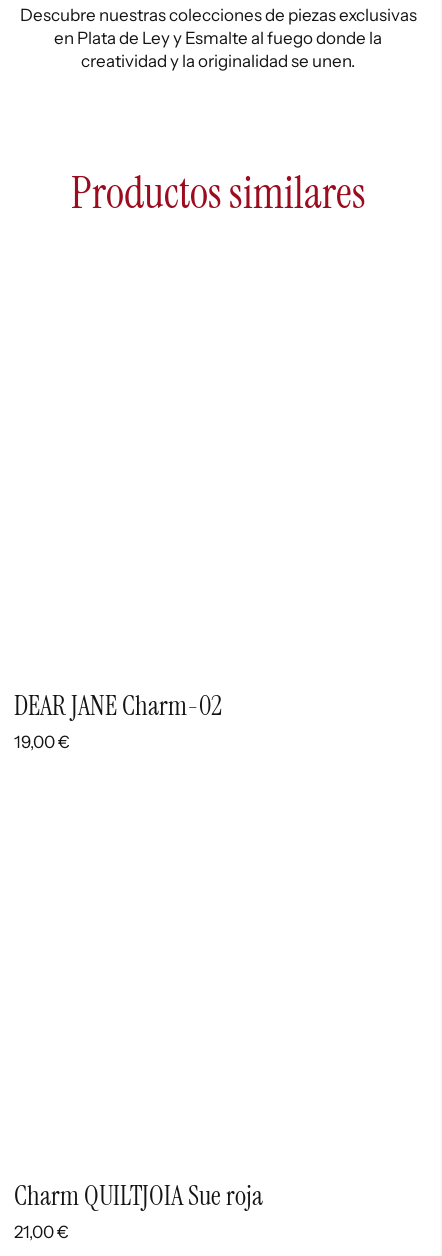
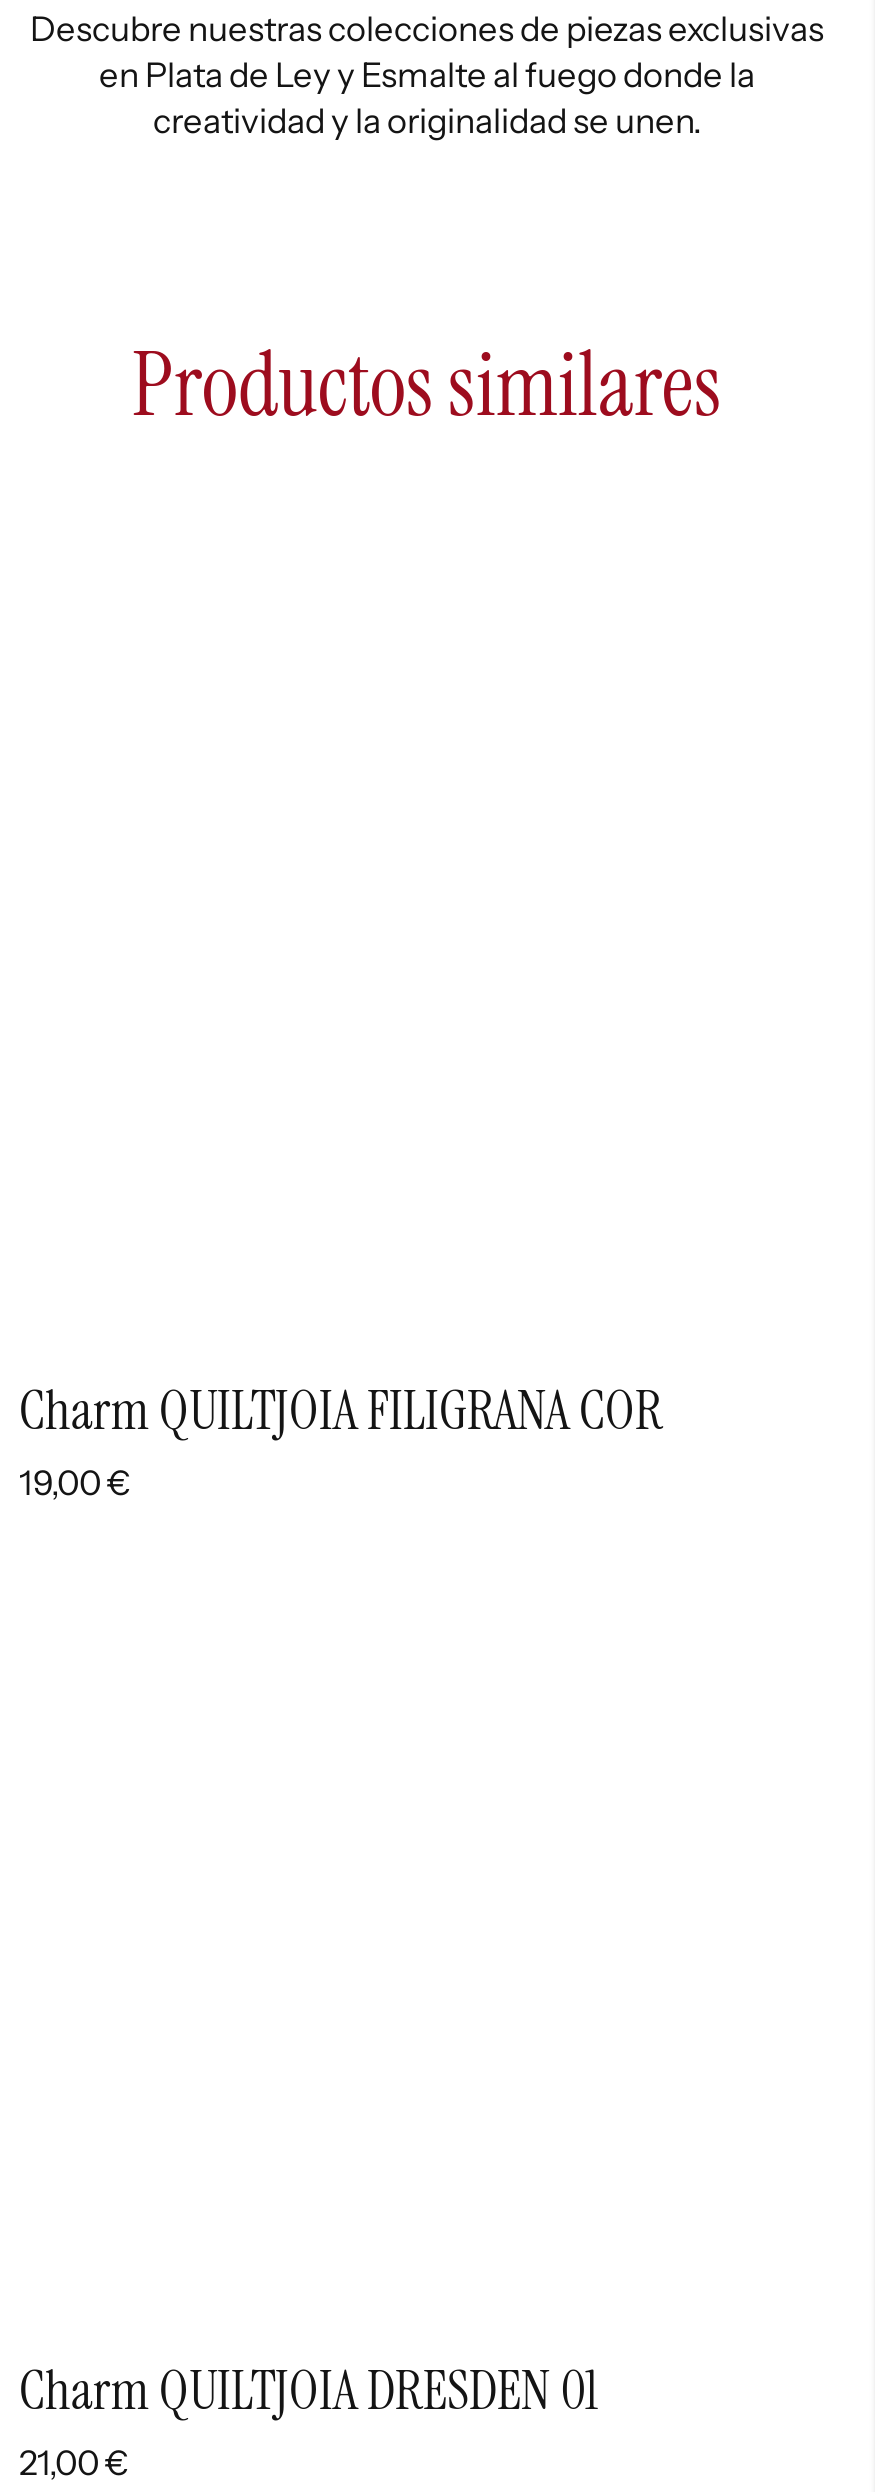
- DEAR JANE Charm-02
+ Charm QUILTJOIA FILIGRANA COR

- Charm QUILTJOIA Sue roja
+ Charm QUILTJOIA DRESDEN 01
